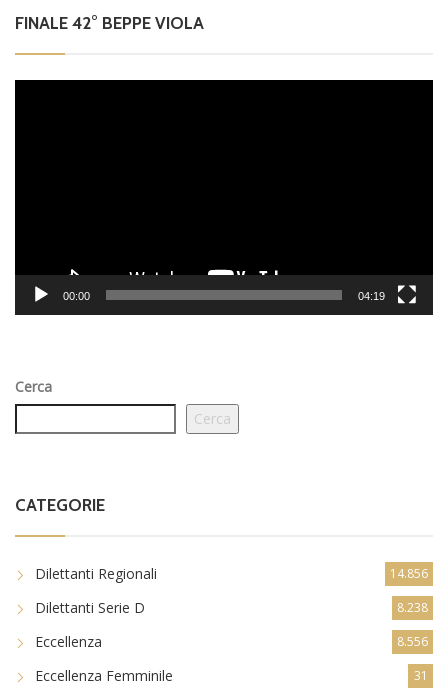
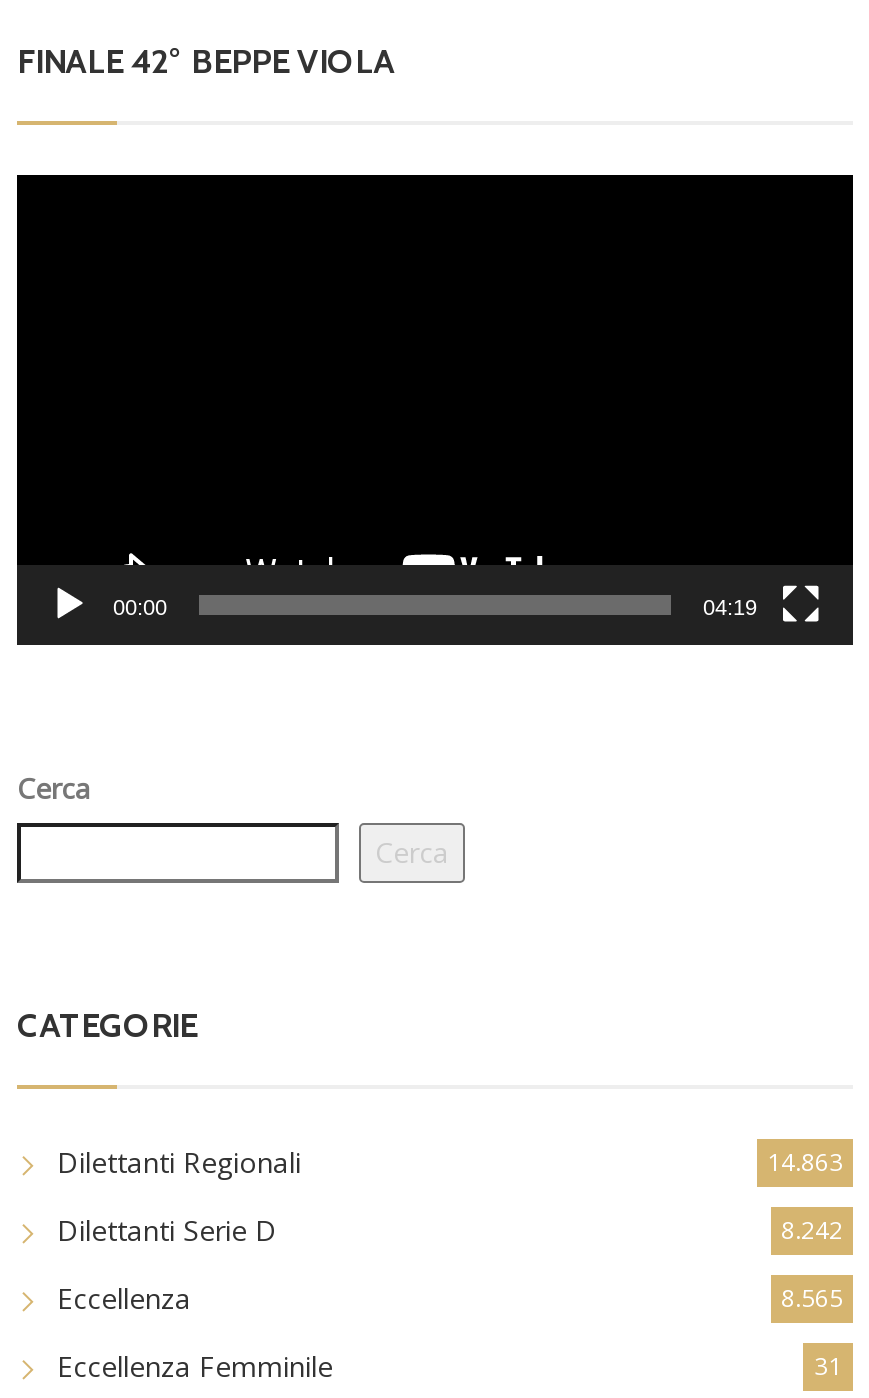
- 14.856
+ 14.863

- 8.238
+ 8.242

- 8.556
+ 8.565
